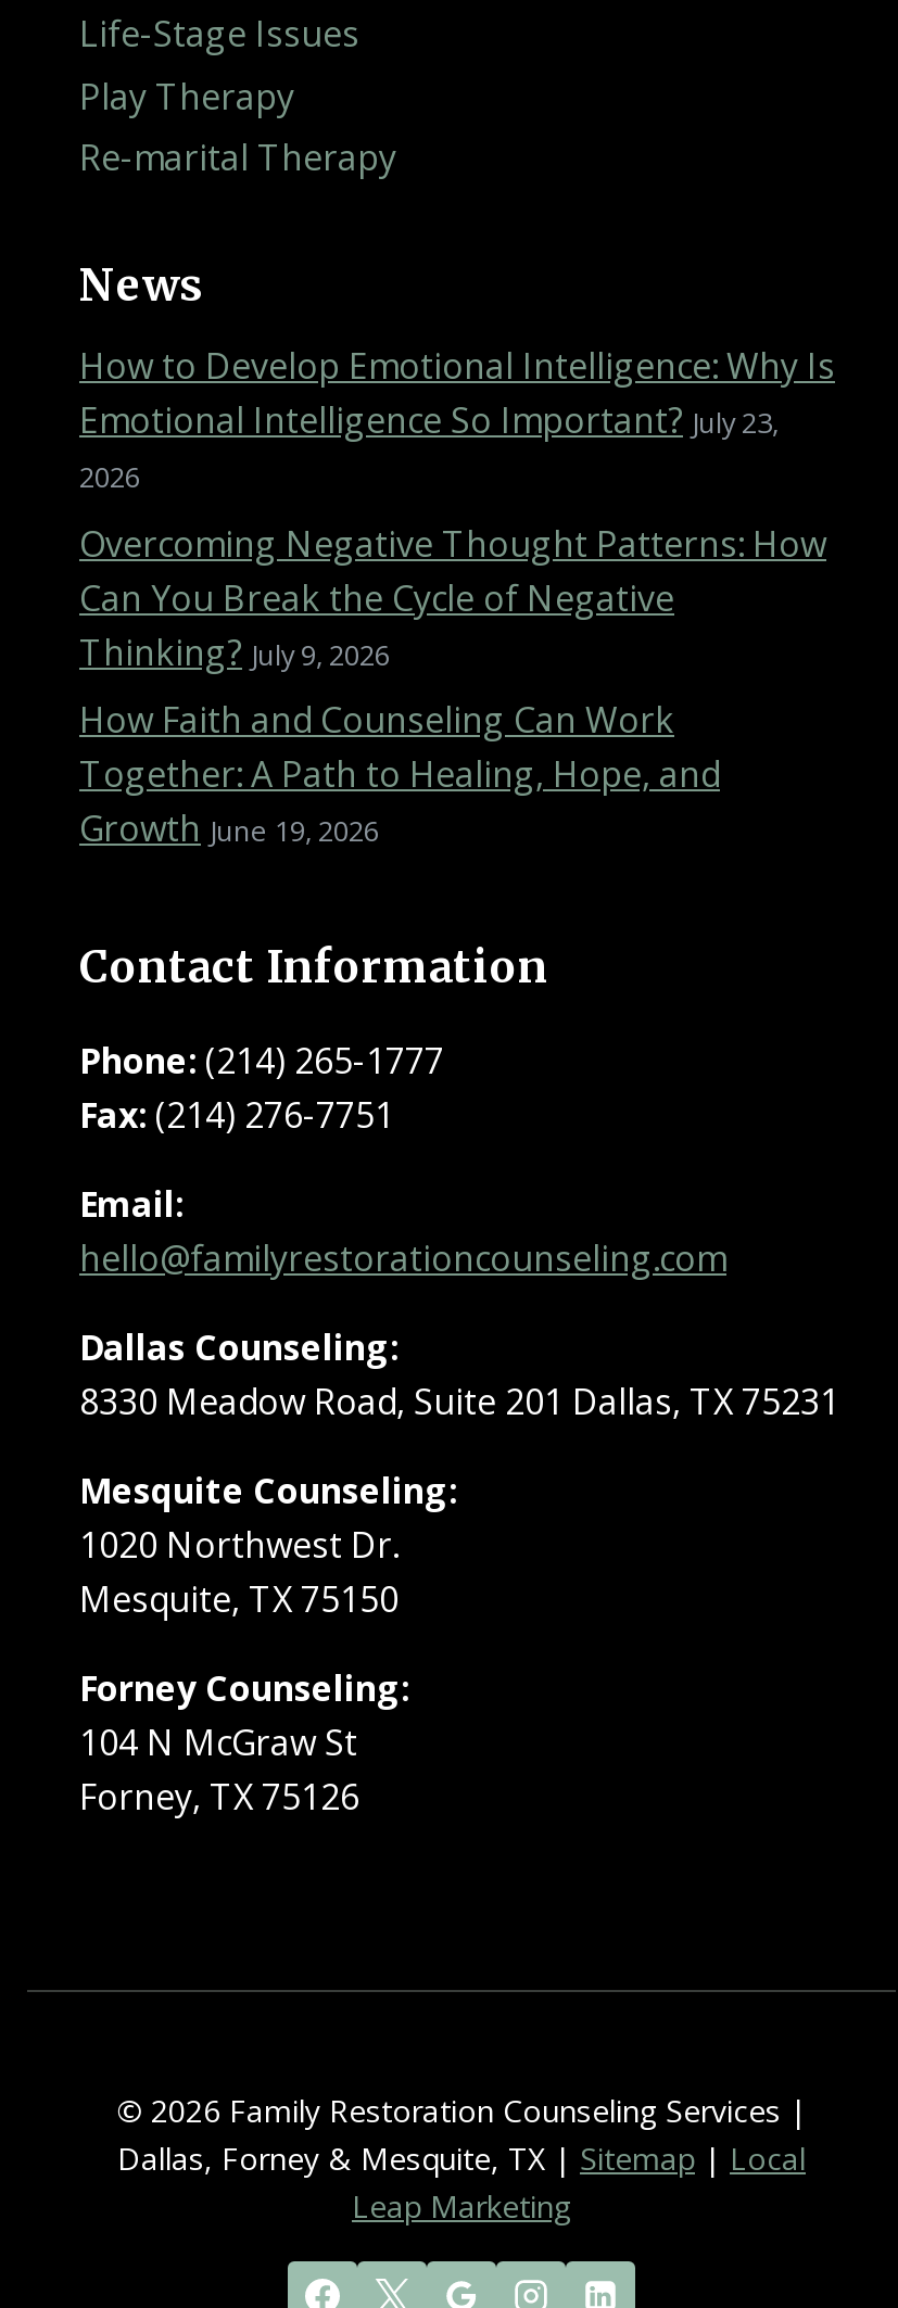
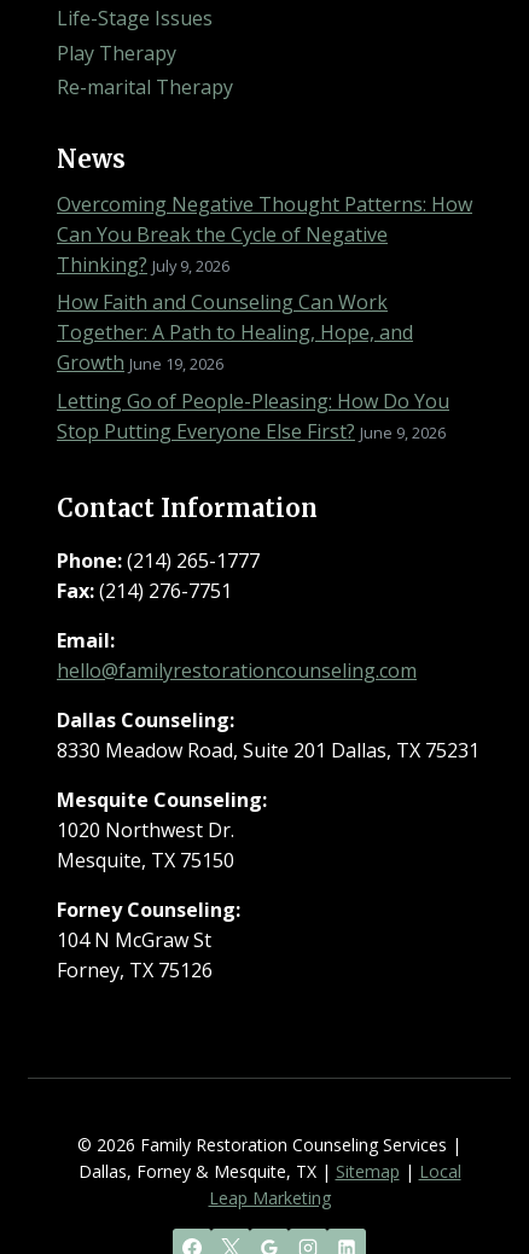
- How to Develop Emotional Intelligence: Why Is
- Emotional Intelligence So Important? July 23,
- 2026

moved up: Overcoming Negative Thought Patterns: How | Can You Break the Cycle of Negative | Thinking? July 9, 2026 | How Faith and Counseling Can Work | Together: A Path to Healing, Hope, and | Growth June 19, 2026

+ Letting Go of People-Pleasing: How Do You
+ Stop Putting Everyone Else First? June 9, 2026
